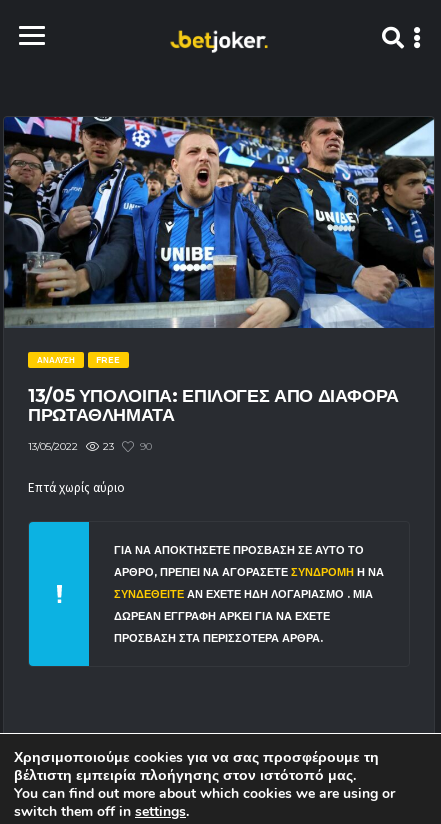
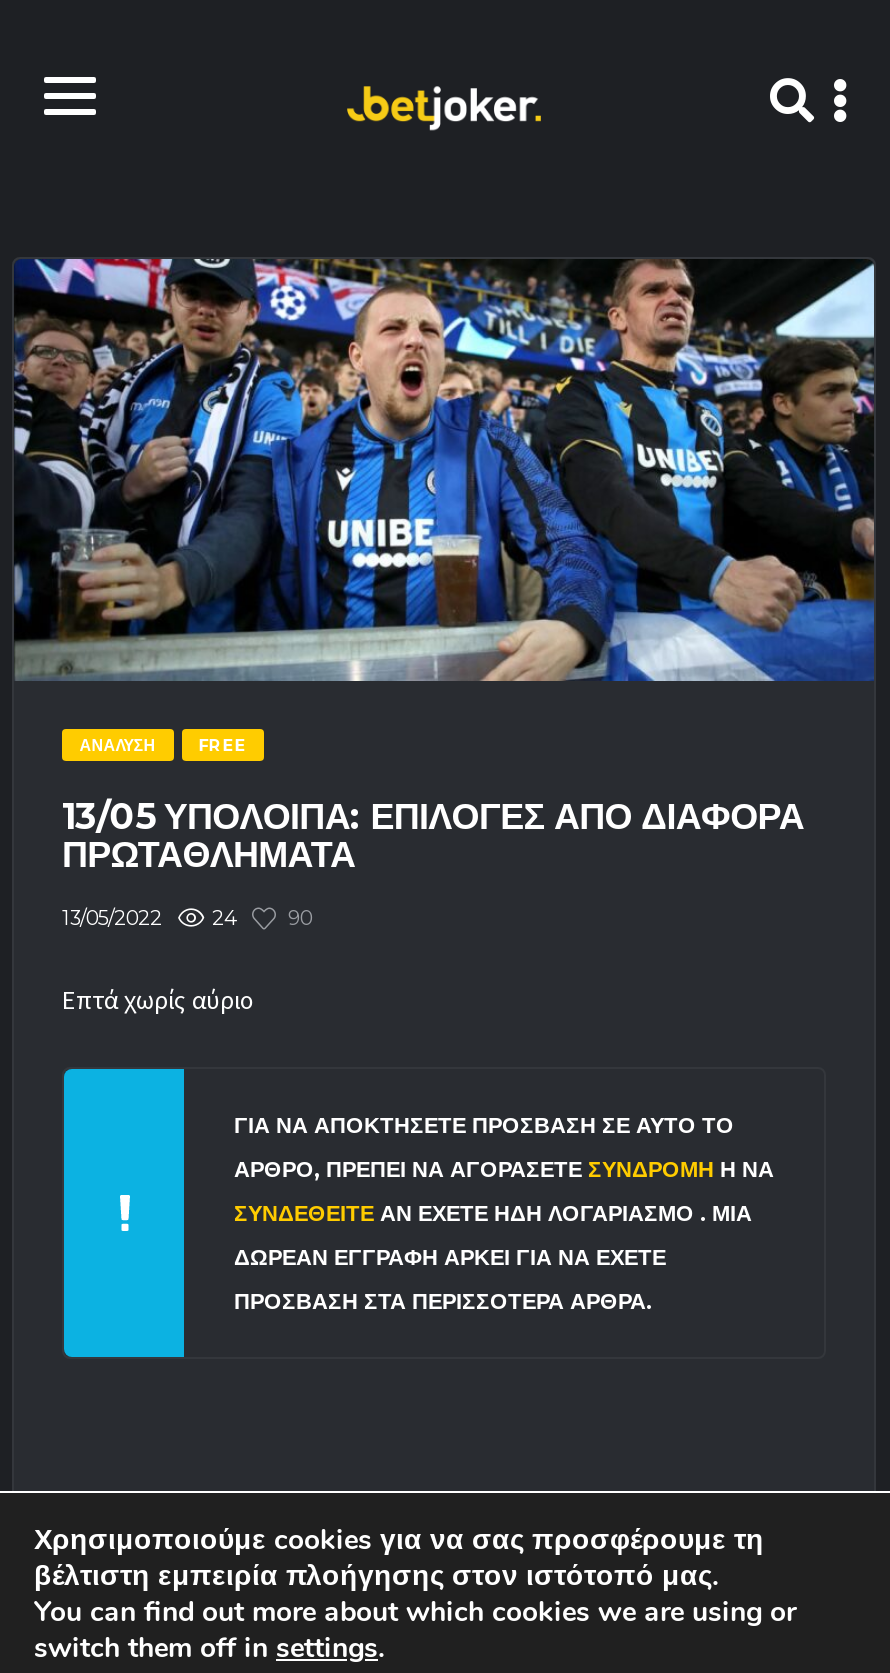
- 13/05/2022 23 90
+ 13/05/2022 24 90
